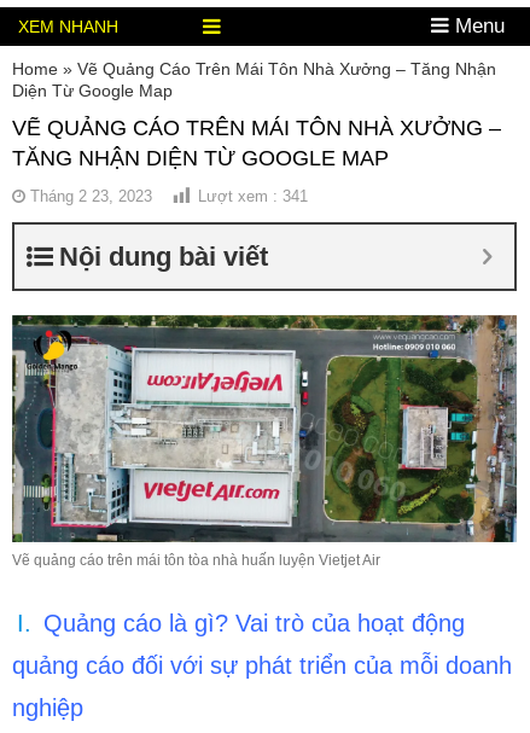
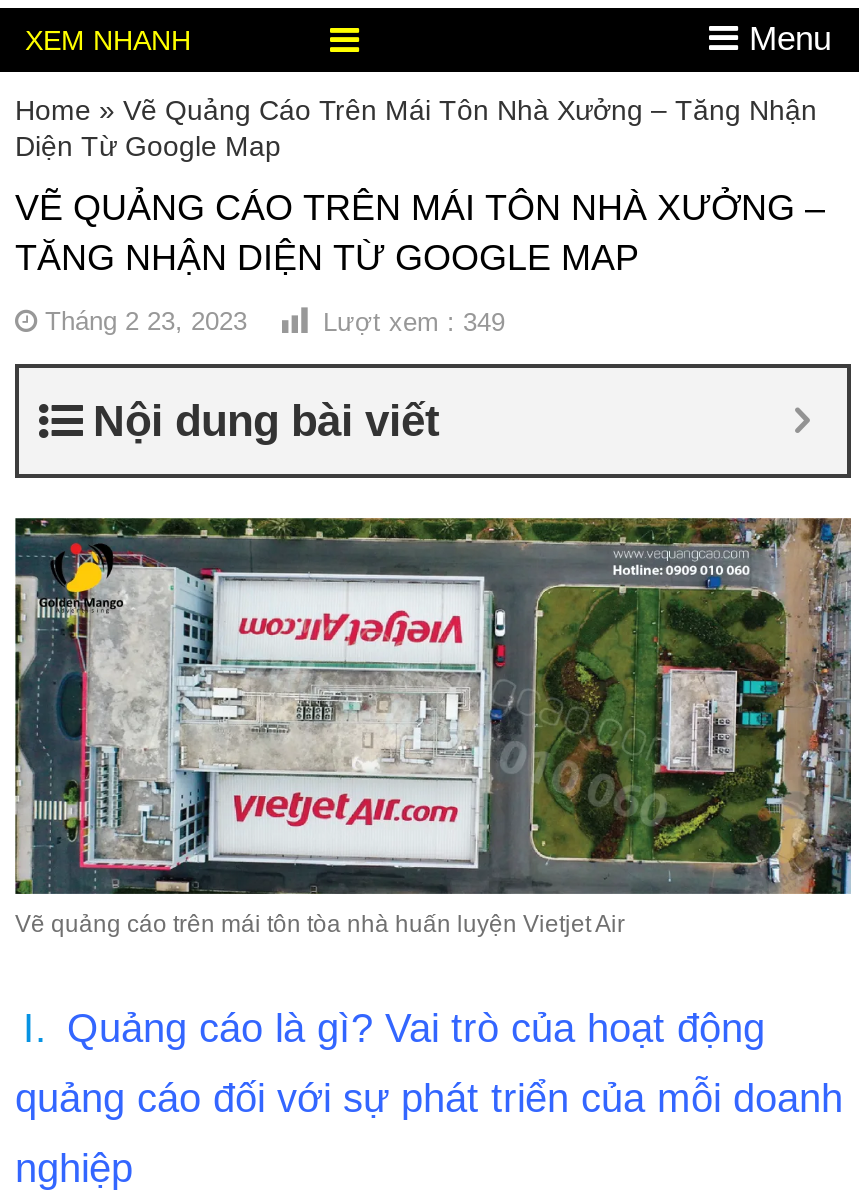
- Lượt xem : 341
+ Lượt xem : 349
